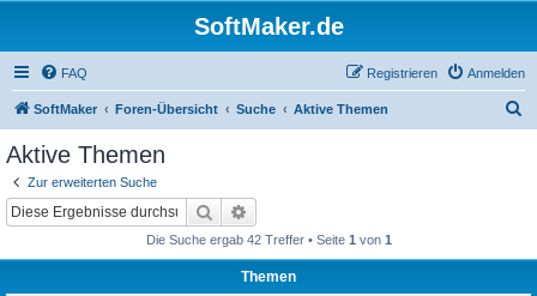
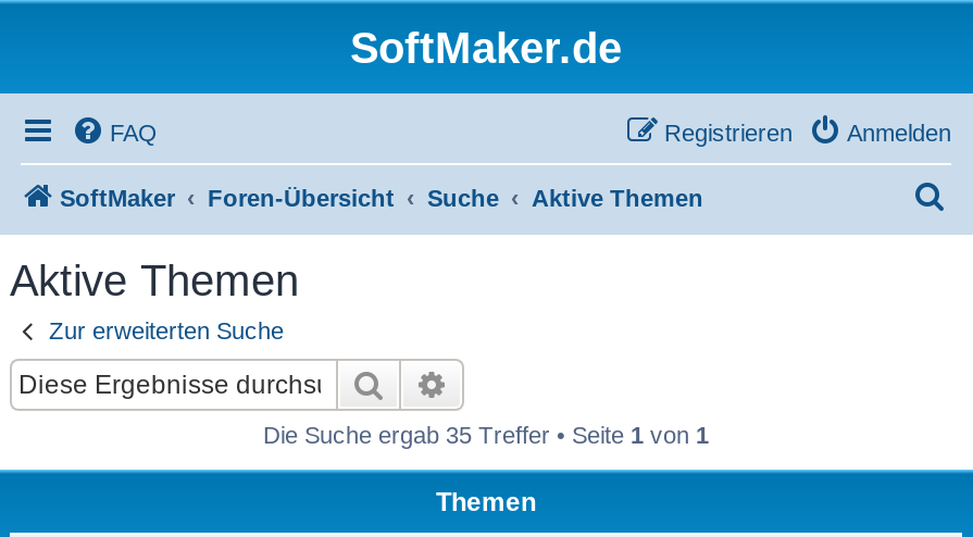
- Die Suche ergab 42 Treffer • Seite 1 von 1
+ Die Suche ergab 35 Treffer • Seite 1 von 1
